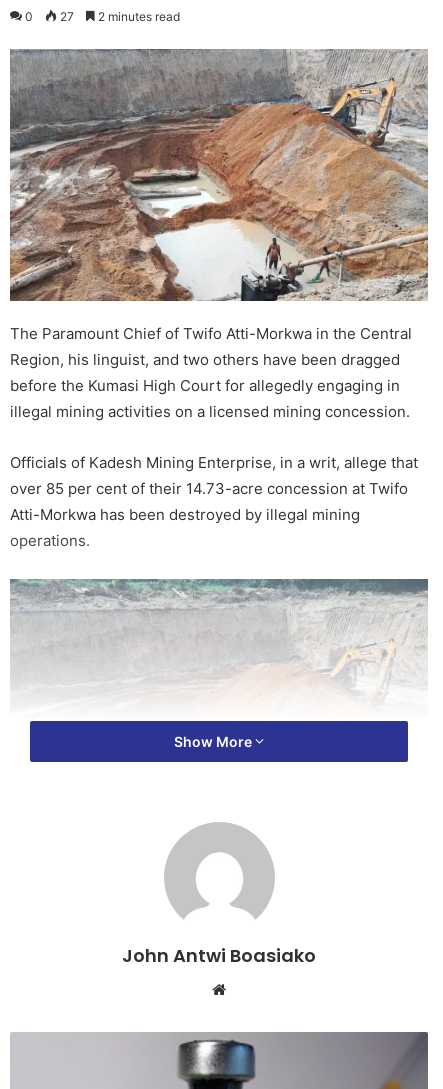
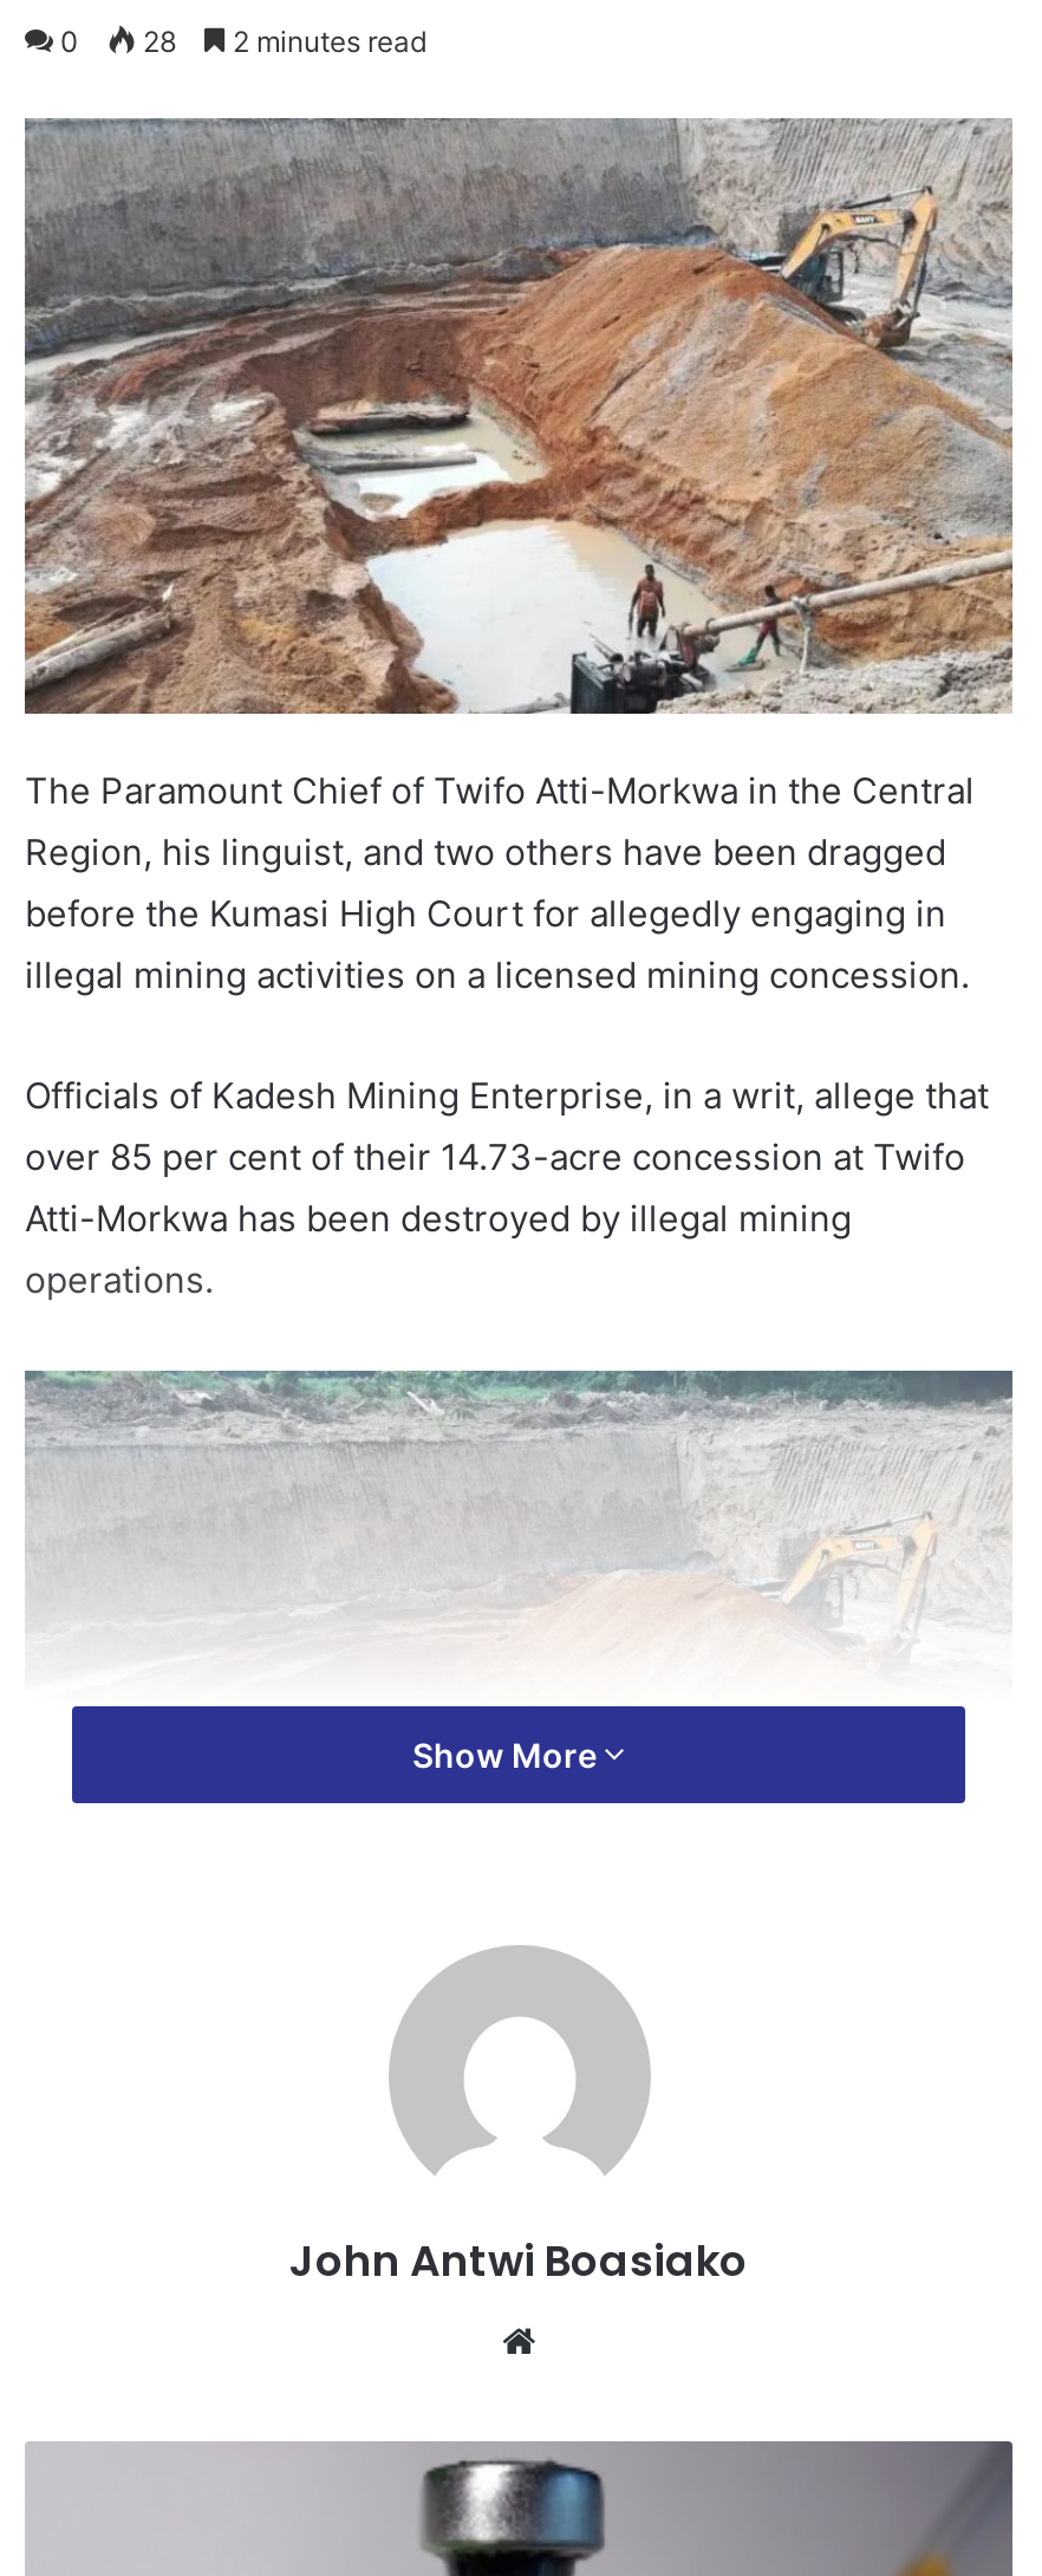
- 0 27 2 minutes read
+ 0 28 2 minutes read
